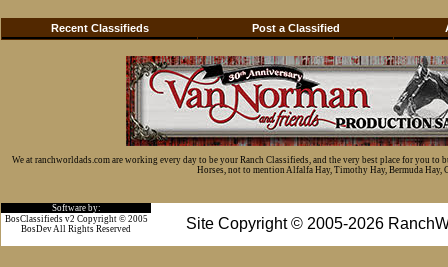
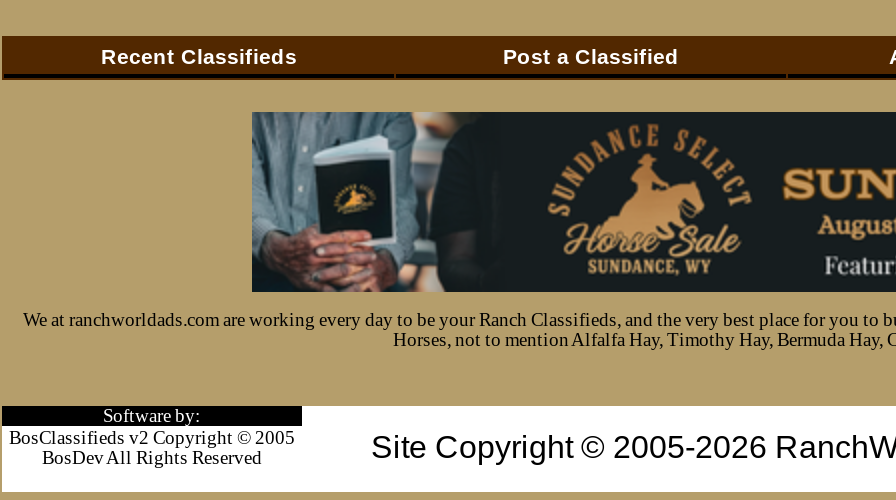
- [image]
+ [image]
